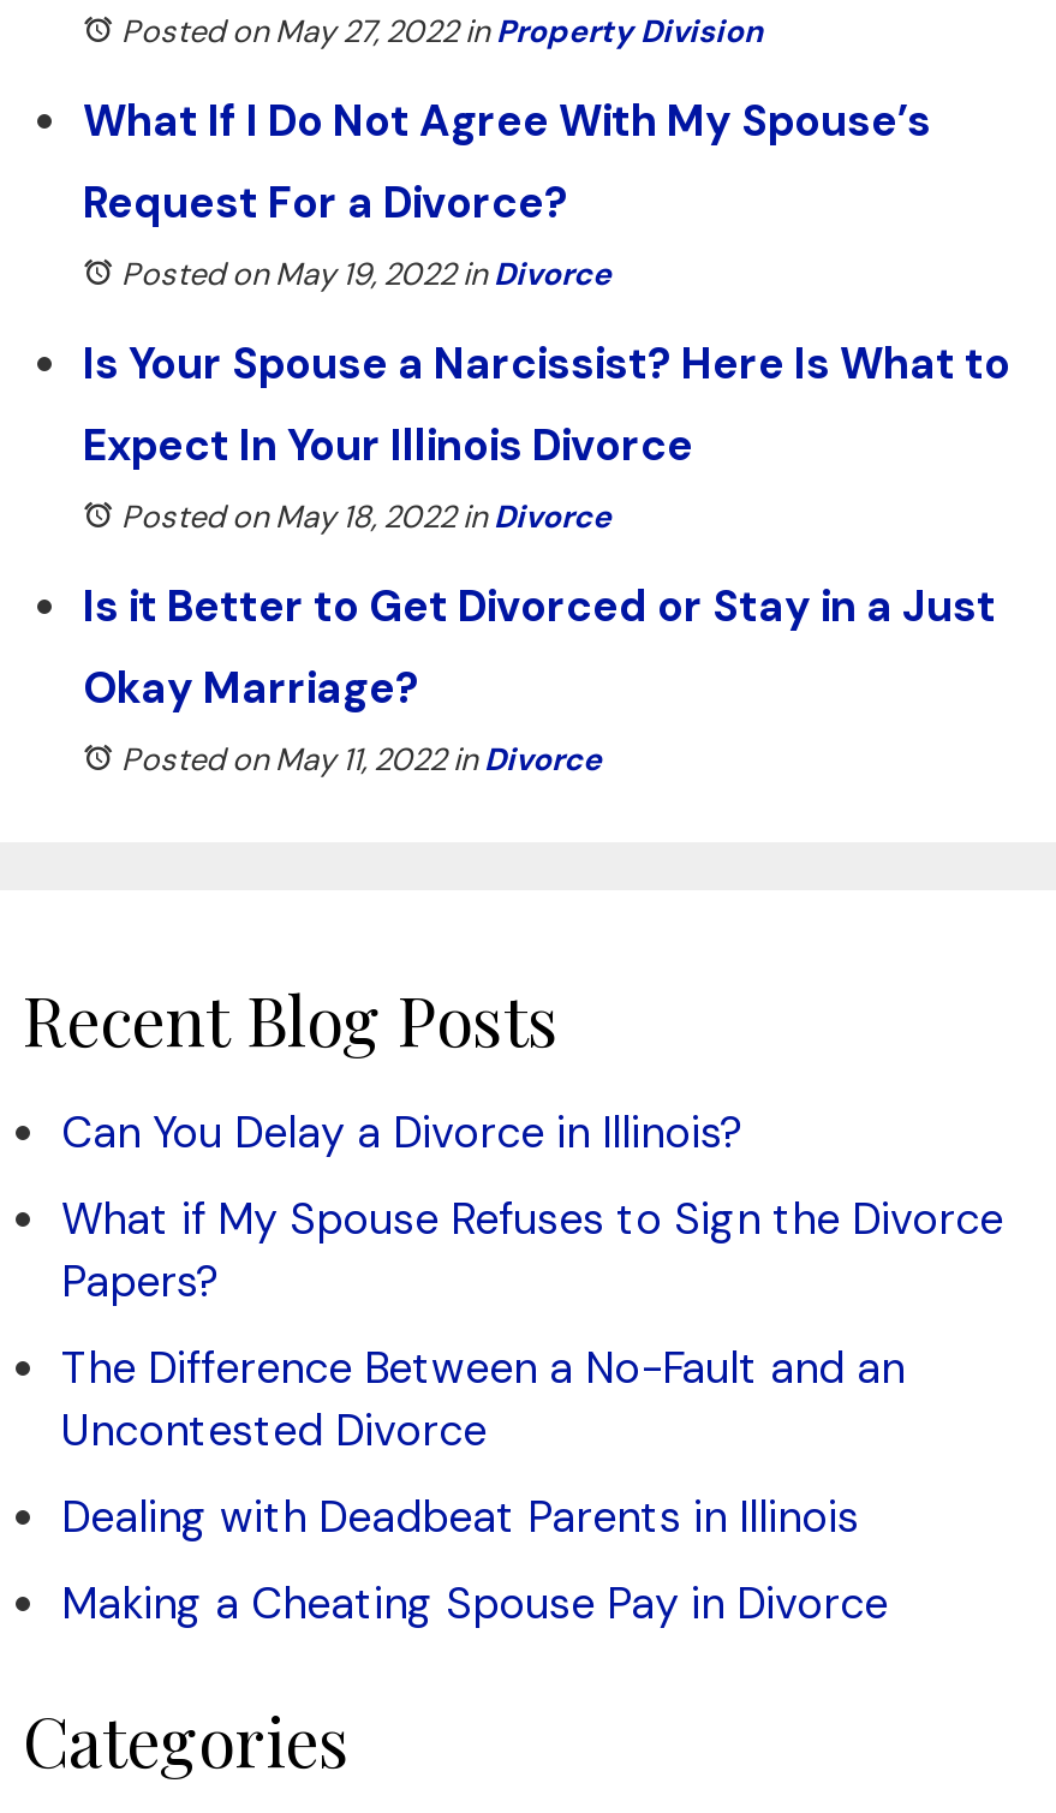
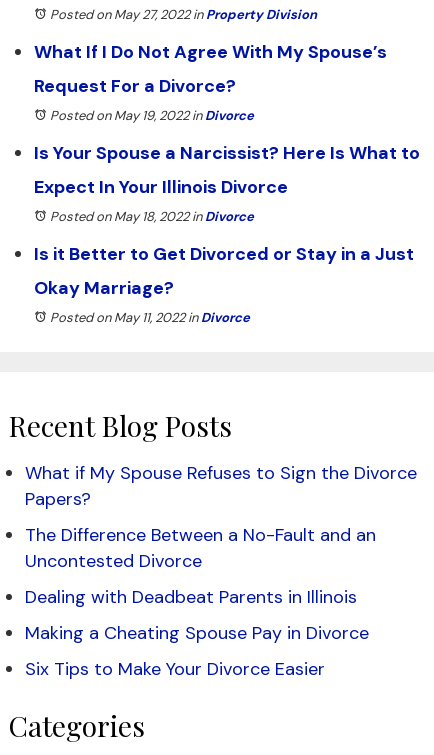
- Can You Delay a Divorce in Illinois?

moved up: What if My Spouse Refuses to Sign the Divorce | Papers? | The Difference Between a No-Fault and an | Uncontested Divorce | Dealing with Deadbeat Parents in Illinois | Making a Cheating Spouse Pay in Divorce

+ Six Tips to Make Your Divorce Easier
